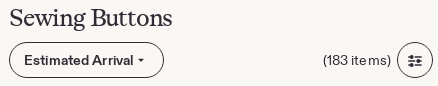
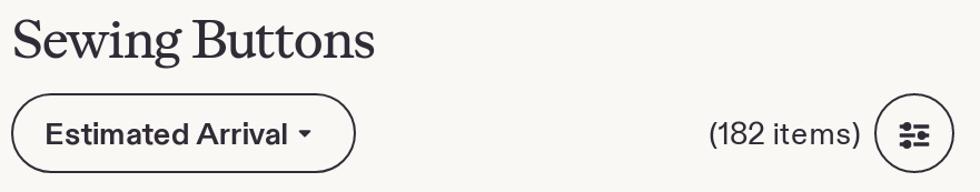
- (183 items)
+ (182 items)
